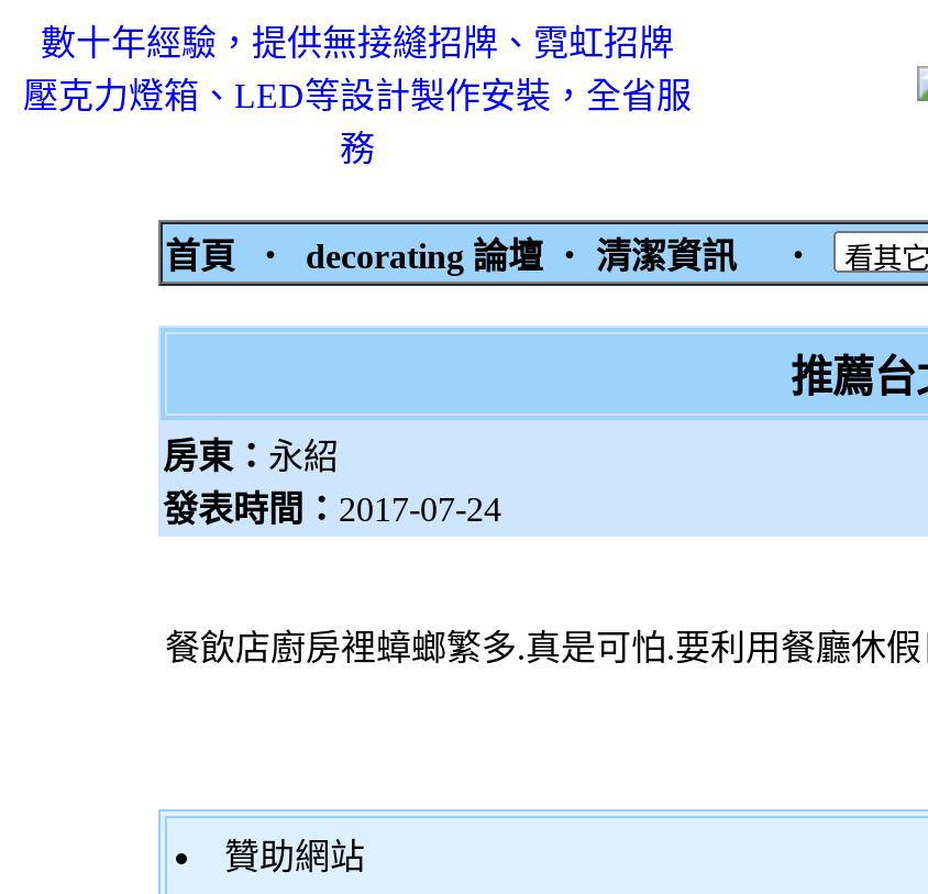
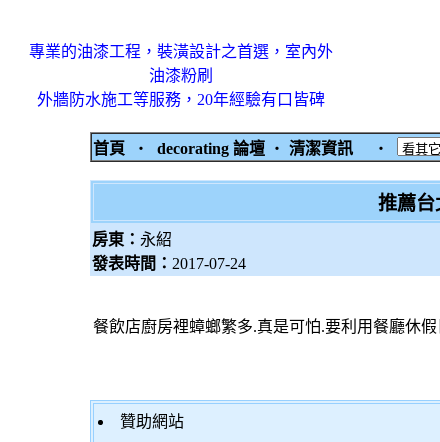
- 數十年經驗，提供無接縫招牌、霓虹招牌
- 壓克力燈箱、LED等設計製作安裝，全省服
- 務
+ 專業的油漆工程，裝潢設計之首選，室內外
+ 油漆粉刷
+ 外牆防水施工等服務，20年經驗有口皆碑
